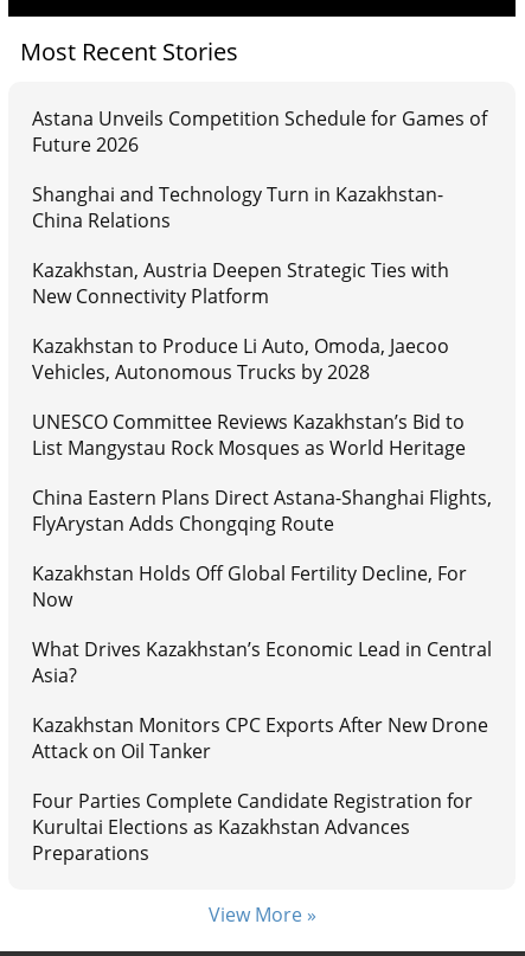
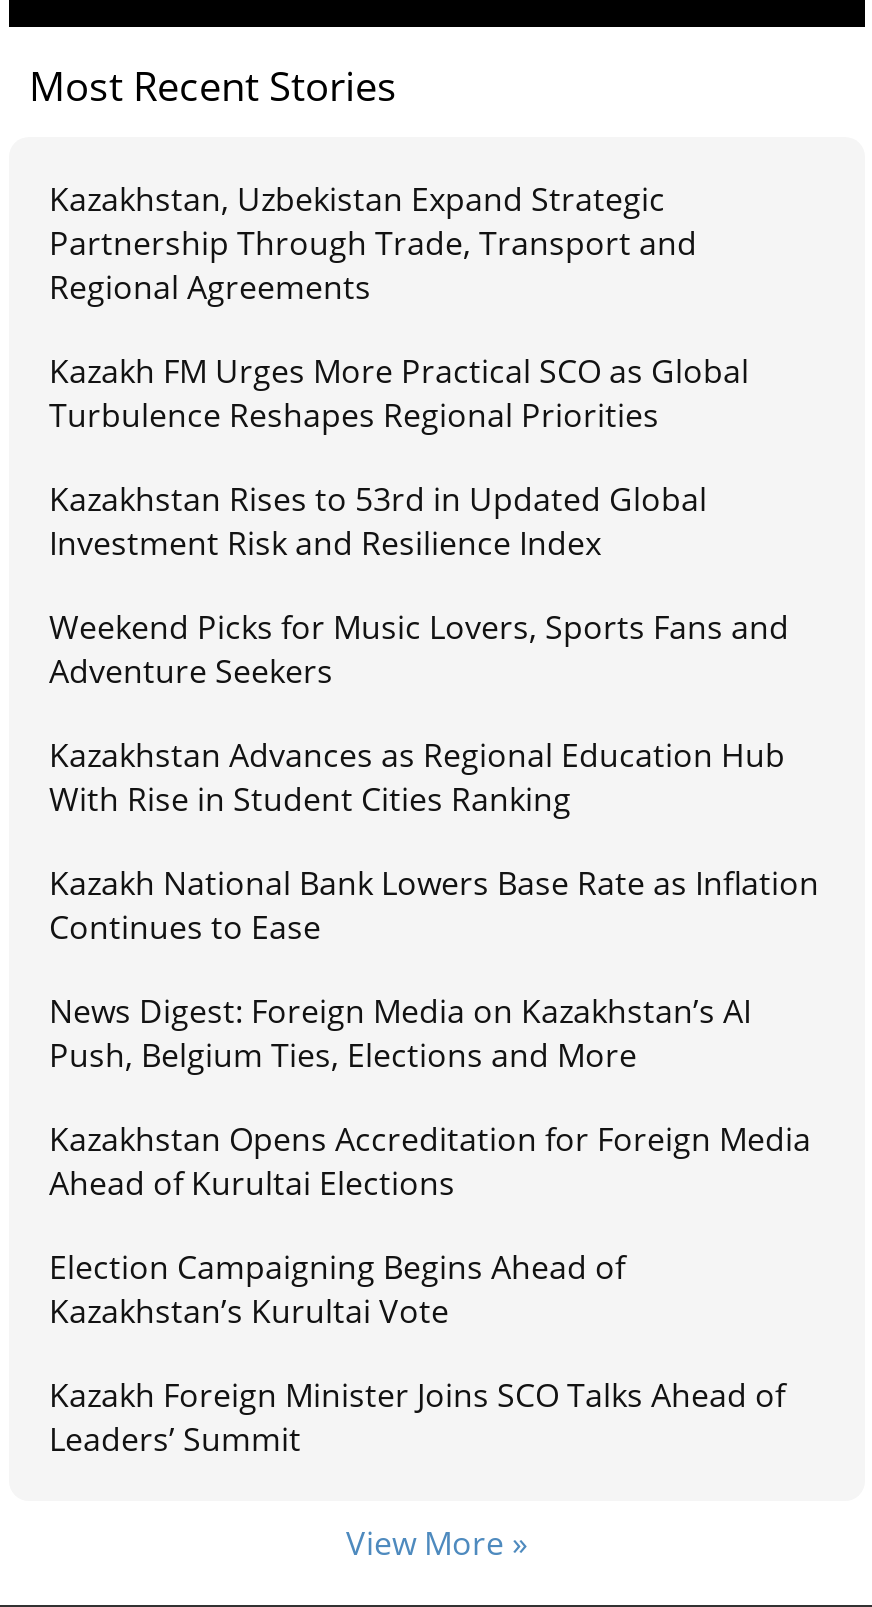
- Astana Unveils Competition Schedule for Games of
- Future 2026
+ Kazakhstan, Uzbekistan Expand Strategic
+ Partnership Through Trade, Transport and
+ Regional Agreements

- Shanghai and Technology Turn in Kazakhstan-
- China Relations
+ Kazakh FM Urges More Practical SCO as Global
+ Turbulence Reshapes Regional Priorities

- Kazakhstan, Austria Deepen Strategic Ties with
- New Connectivity Platform
+ Kazakhstan Rises to 53rd in Updated Global
+ Investment Risk and Resilience Index

- Kazakhstan to Produce Li Auto, Omoda, Jaecoo
- Vehicles, Autonomous Trucks by 2028
+ Weekend Picks for Music Lovers, Sports Fans and
+ Adventure Seekers

- UNESCO Committee Reviews Kazakhstan’s Bid to
- List Mangystau Rock Mosques as World Heritage
+ Kazakhstan Advances as Regional Education Hub
+ With Rise in Student Cities Ranking

- China Eastern Plans Direct Astana-Shanghai Flights,
- FlyArystan Adds Chongqing Route
+ Kazakh National Bank Lowers Base Rate as Inflation
+ Continues to Ease

- Kazakhstan Holds Off Global Fertility Decline, For
- Now
+ News Digest: Foreign Media on Kazakhstan’s AI
+ Push, Belgium Ties, Elections and More

- What Drives Kazakhstan’s Economic Lead in Central
- Asia?
+ Kazakhstan Opens Accreditation for Foreign Media
+ Ahead of Kurultai Elections

- Kazakhstan Monitors CPC Exports After New Drone
- Attack on Oil Tanker
+ Election Campaigning Begins Ahead of
+ Kazakhstan’s Kurultai Vote

- Four Parties Complete Candidate Registration for
- Kurultai Elections as Kazakhstan Advances
- Preparations
+ Kazakh Foreign Minister Joins SCO Talks Ahead of
+ Leaders’ Summit
